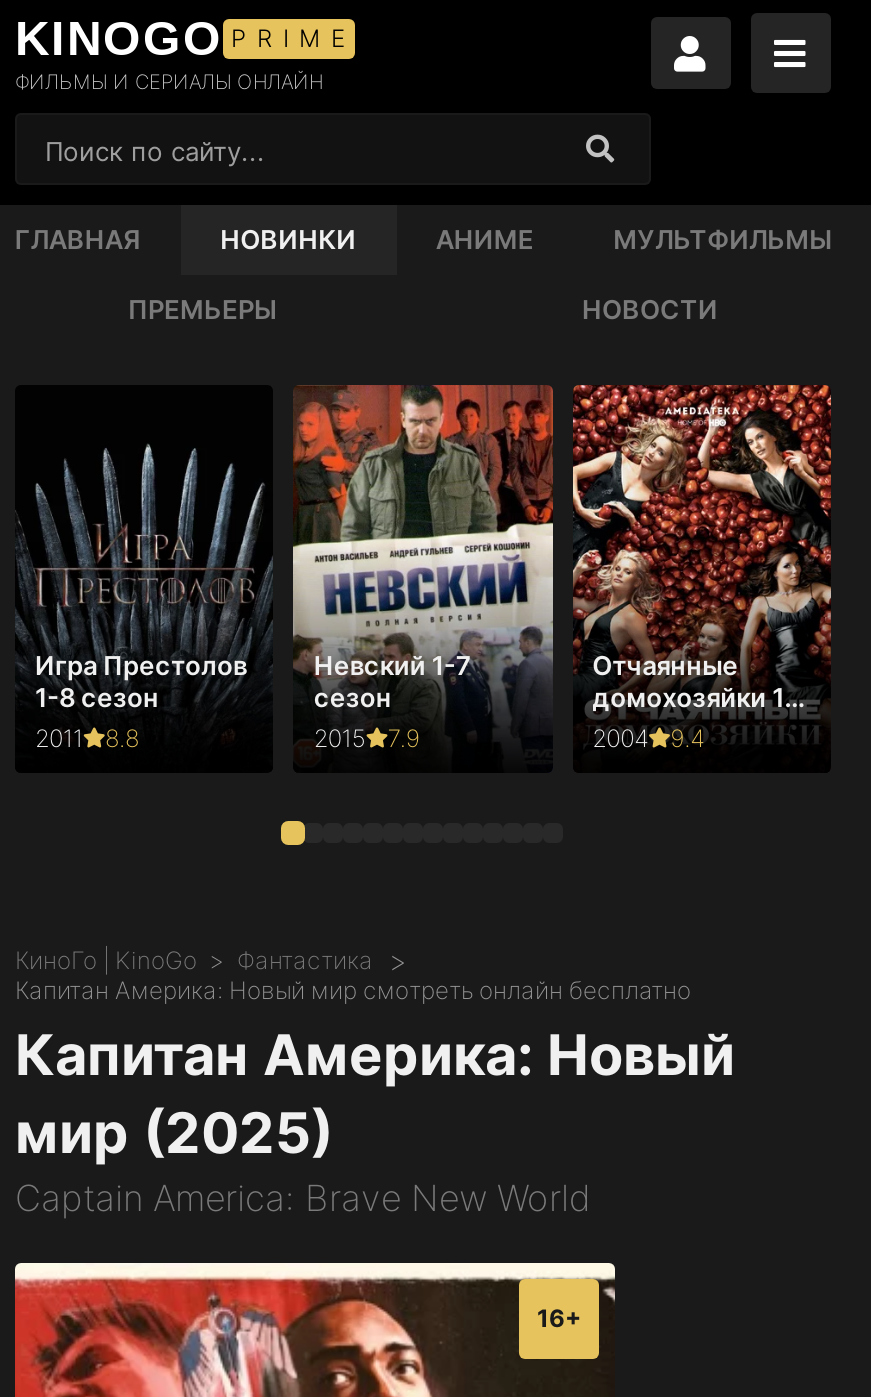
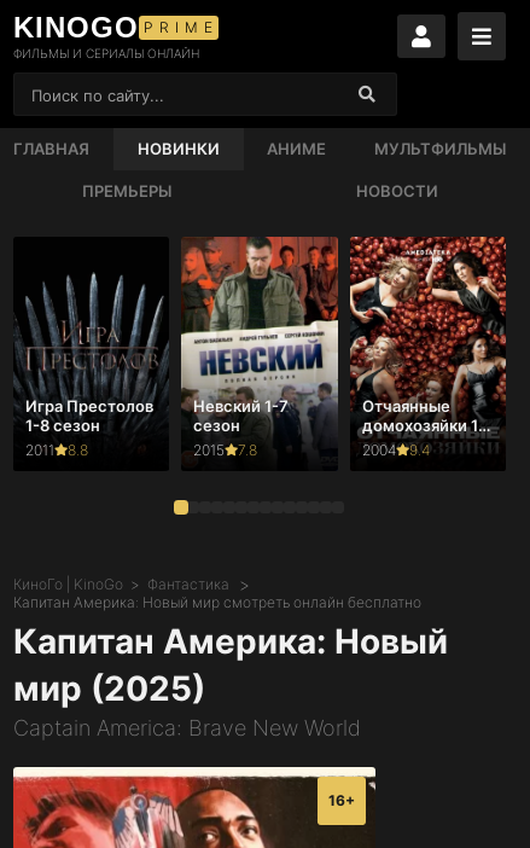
- 2015 7.9
+ 2015 7.8
